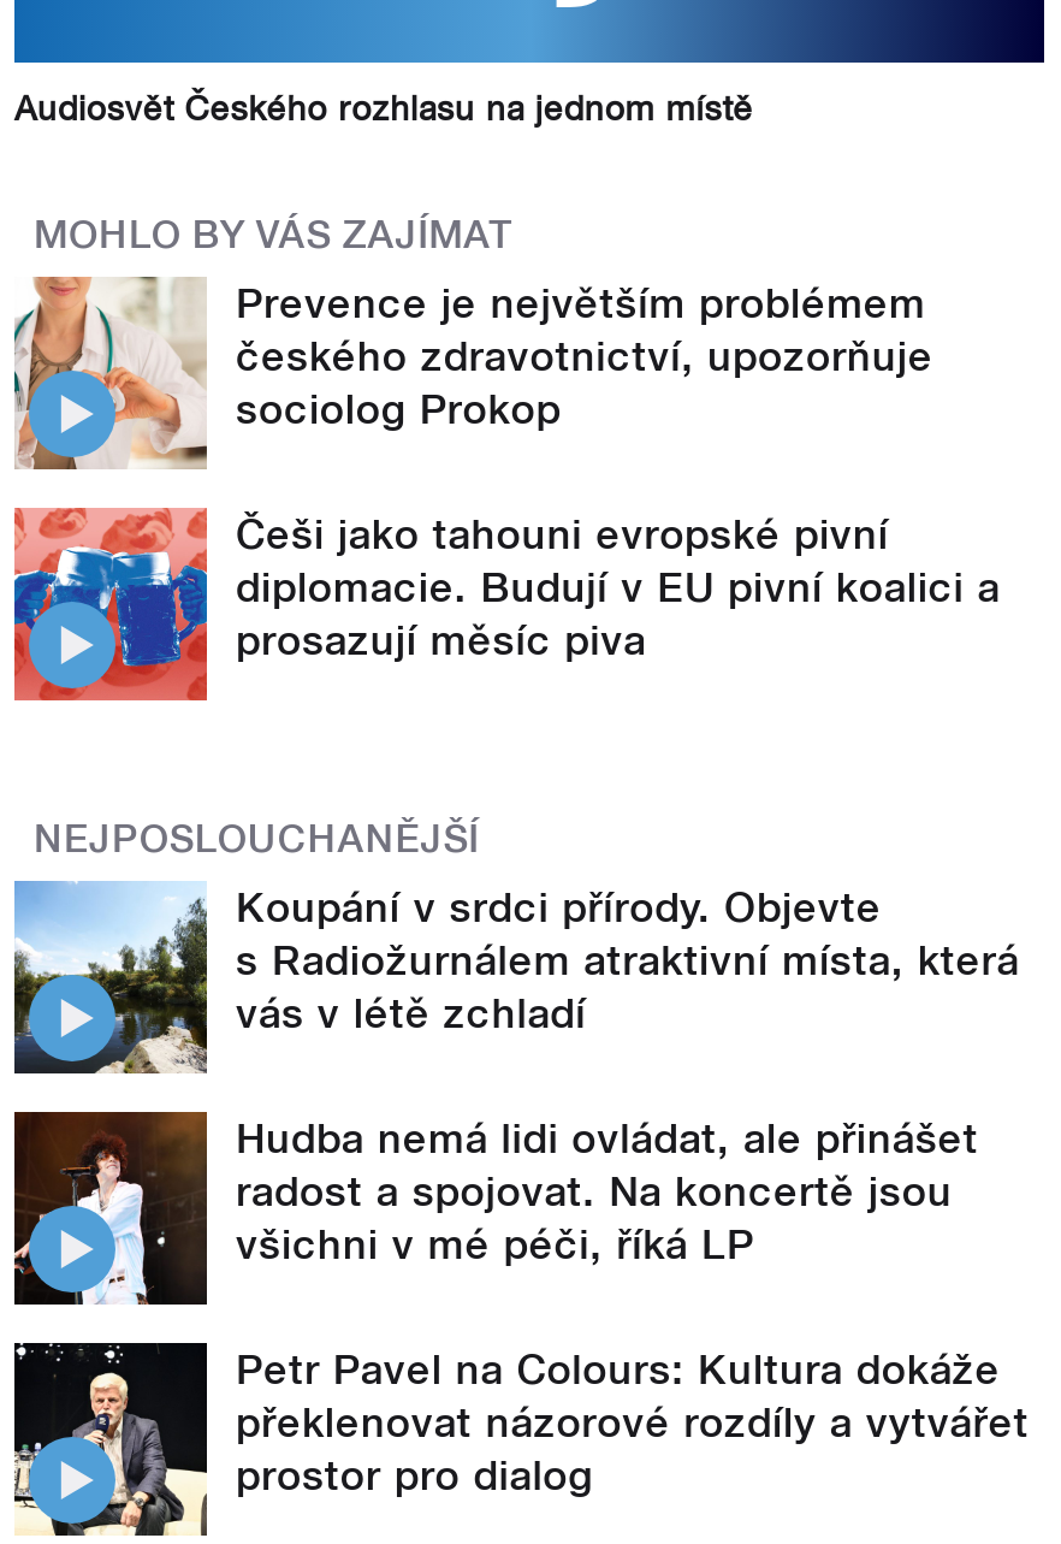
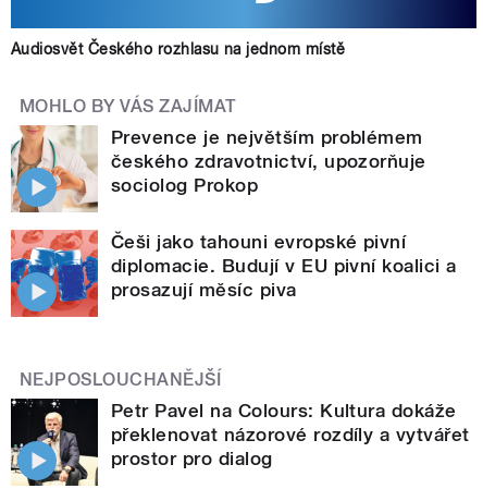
- [image]
- Koupání v srdci přírody. Objevte
- s Radiožurnálem atraktivní místa, která
- vás v létě zchladí
- Hudba nemá lidi ovládat, ale přinášet
- radost a spojovat. Na koncertě jsou
- všichni v mé péči, říká LP

- [image]
